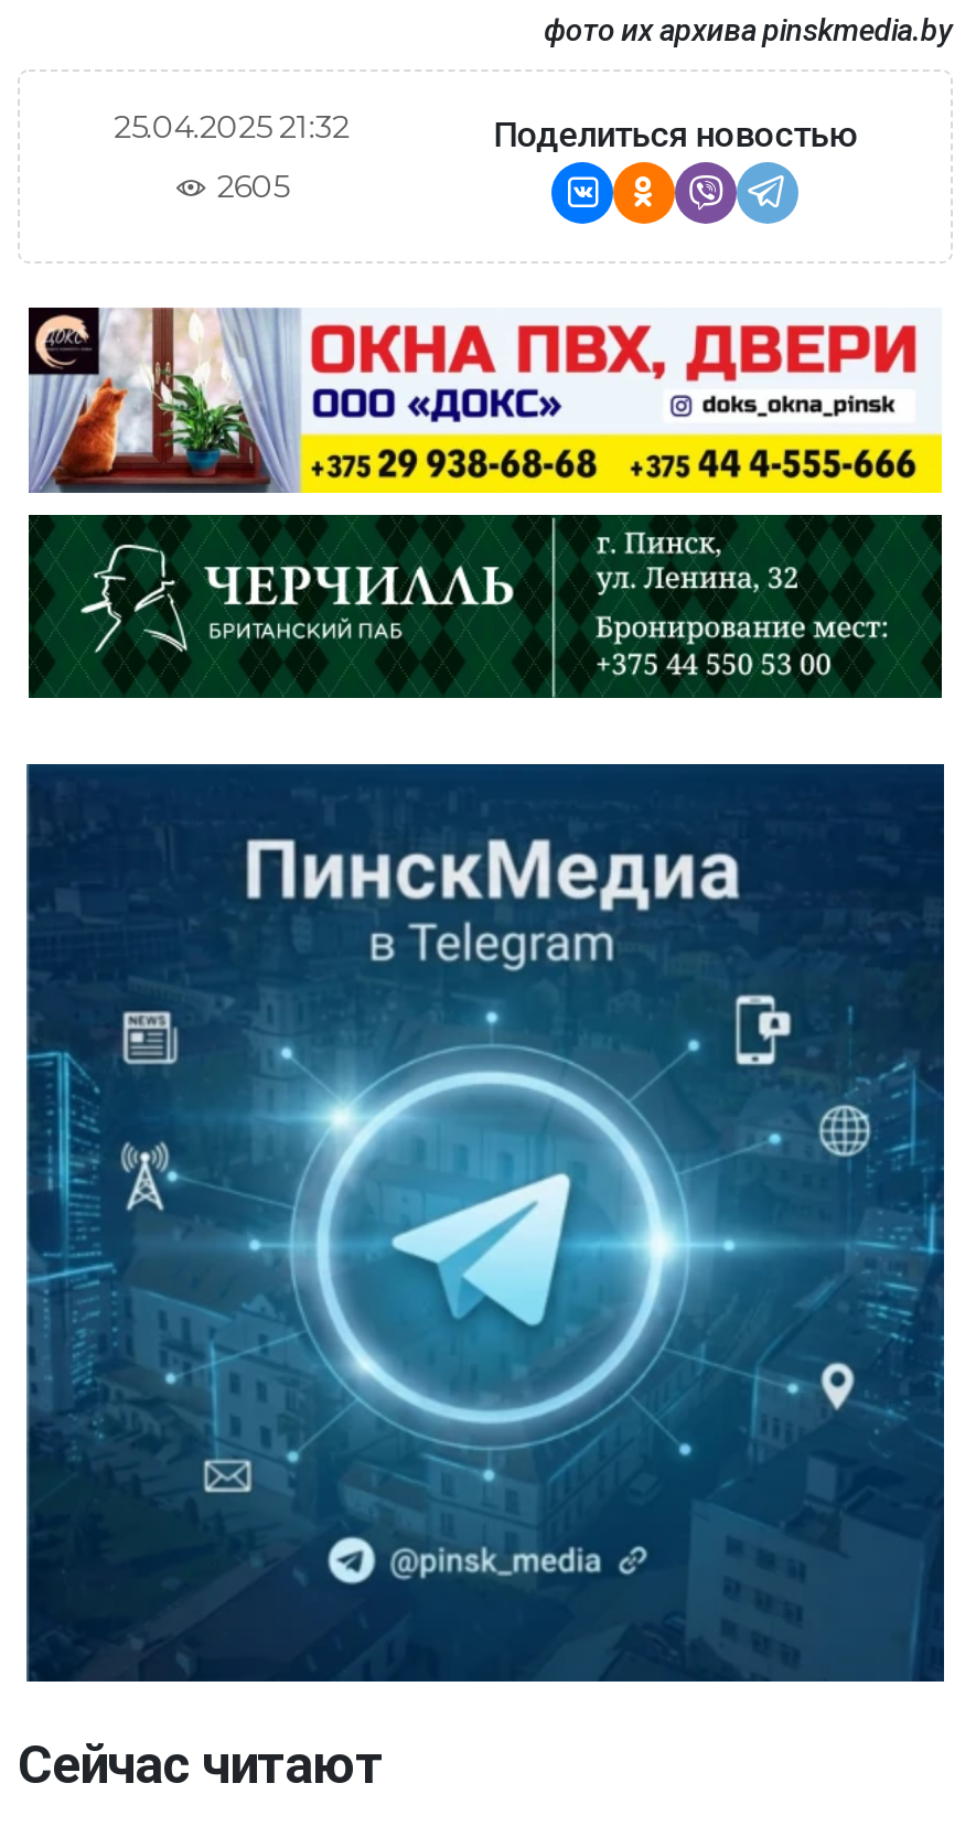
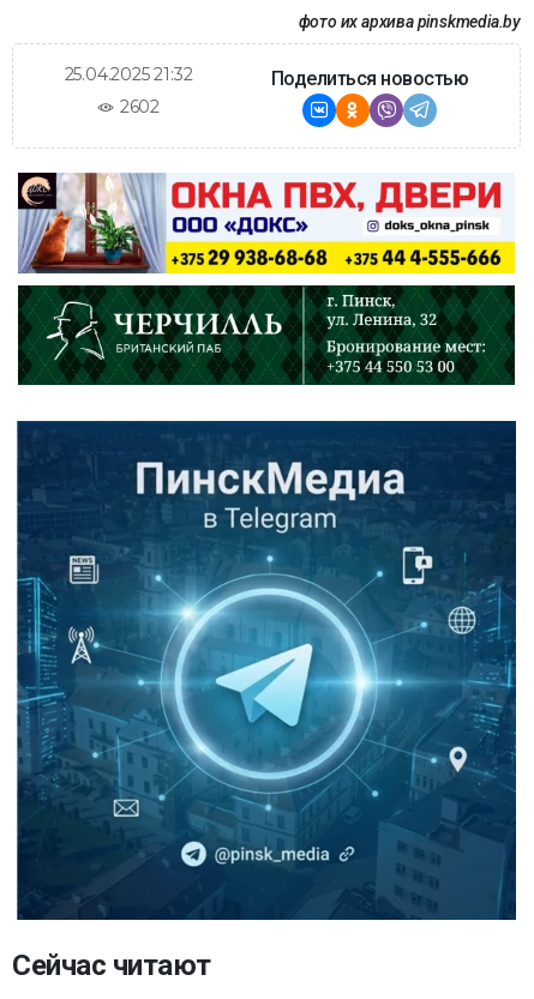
- 2605
+ 2602
